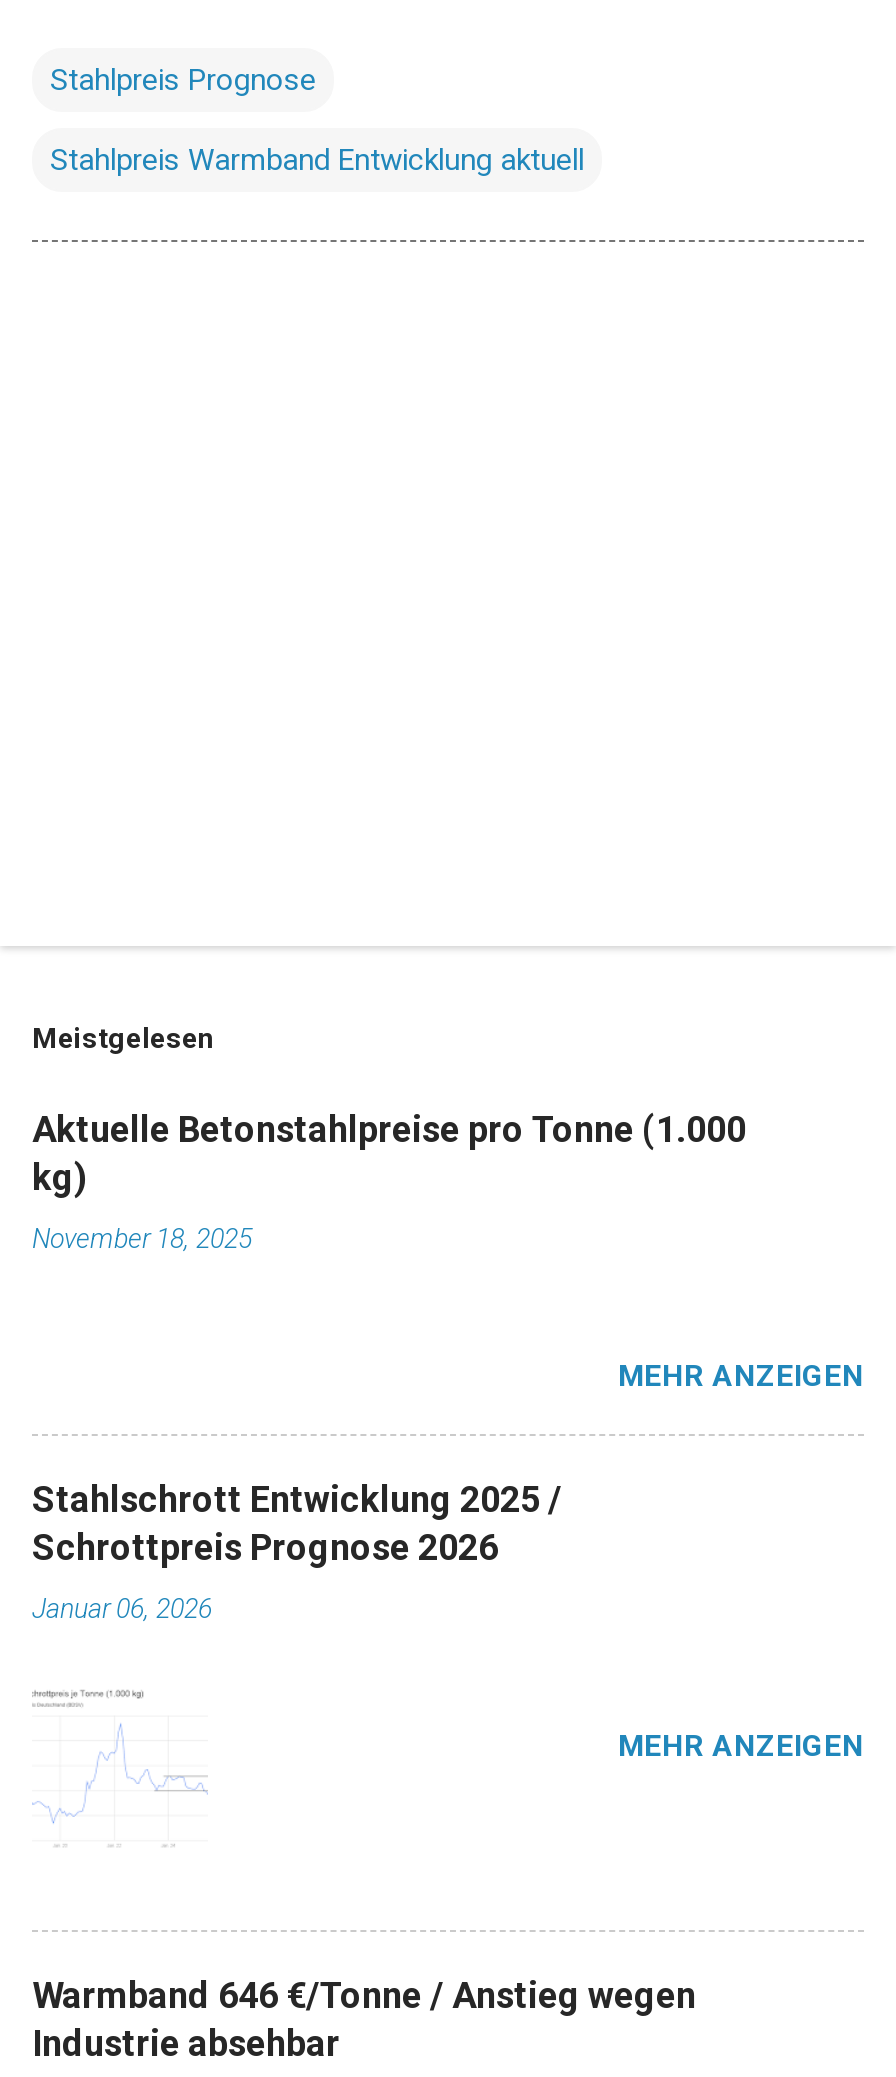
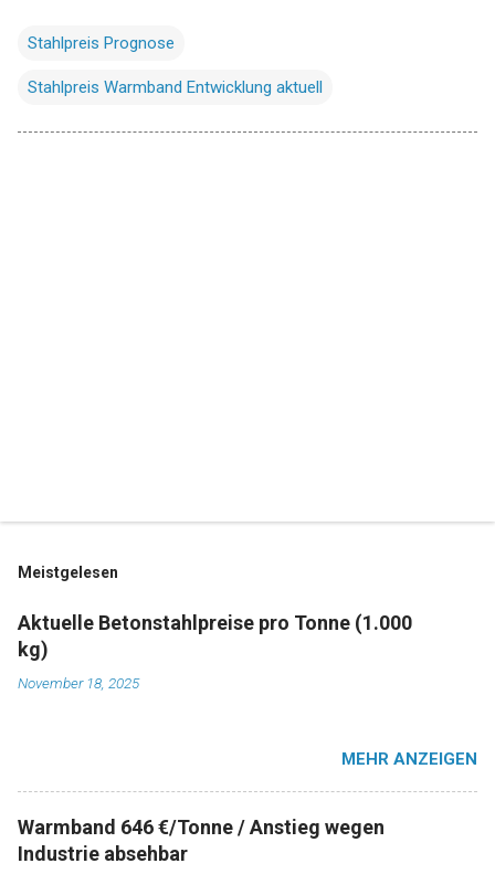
- Stahlschrott Entwicklung 2025 /
- Schrottpreis Prognose 2026
- Januar 06, 2026

- MEHR ANZEIGEN
